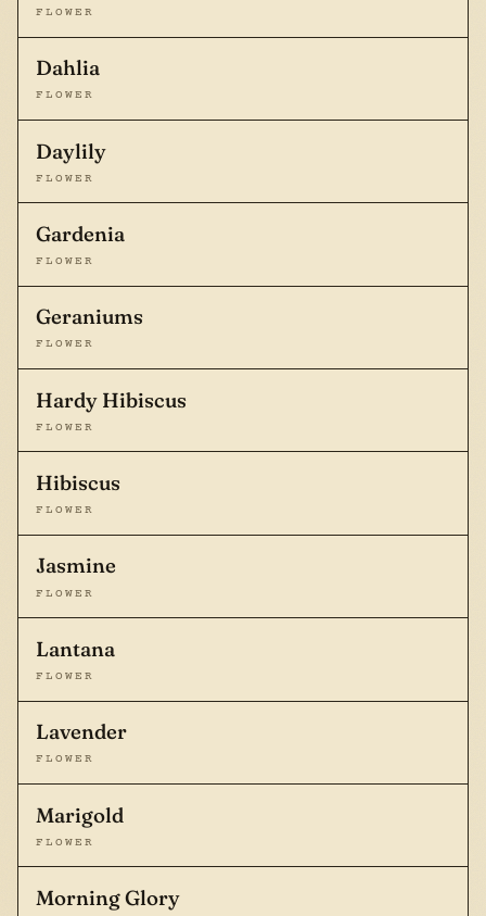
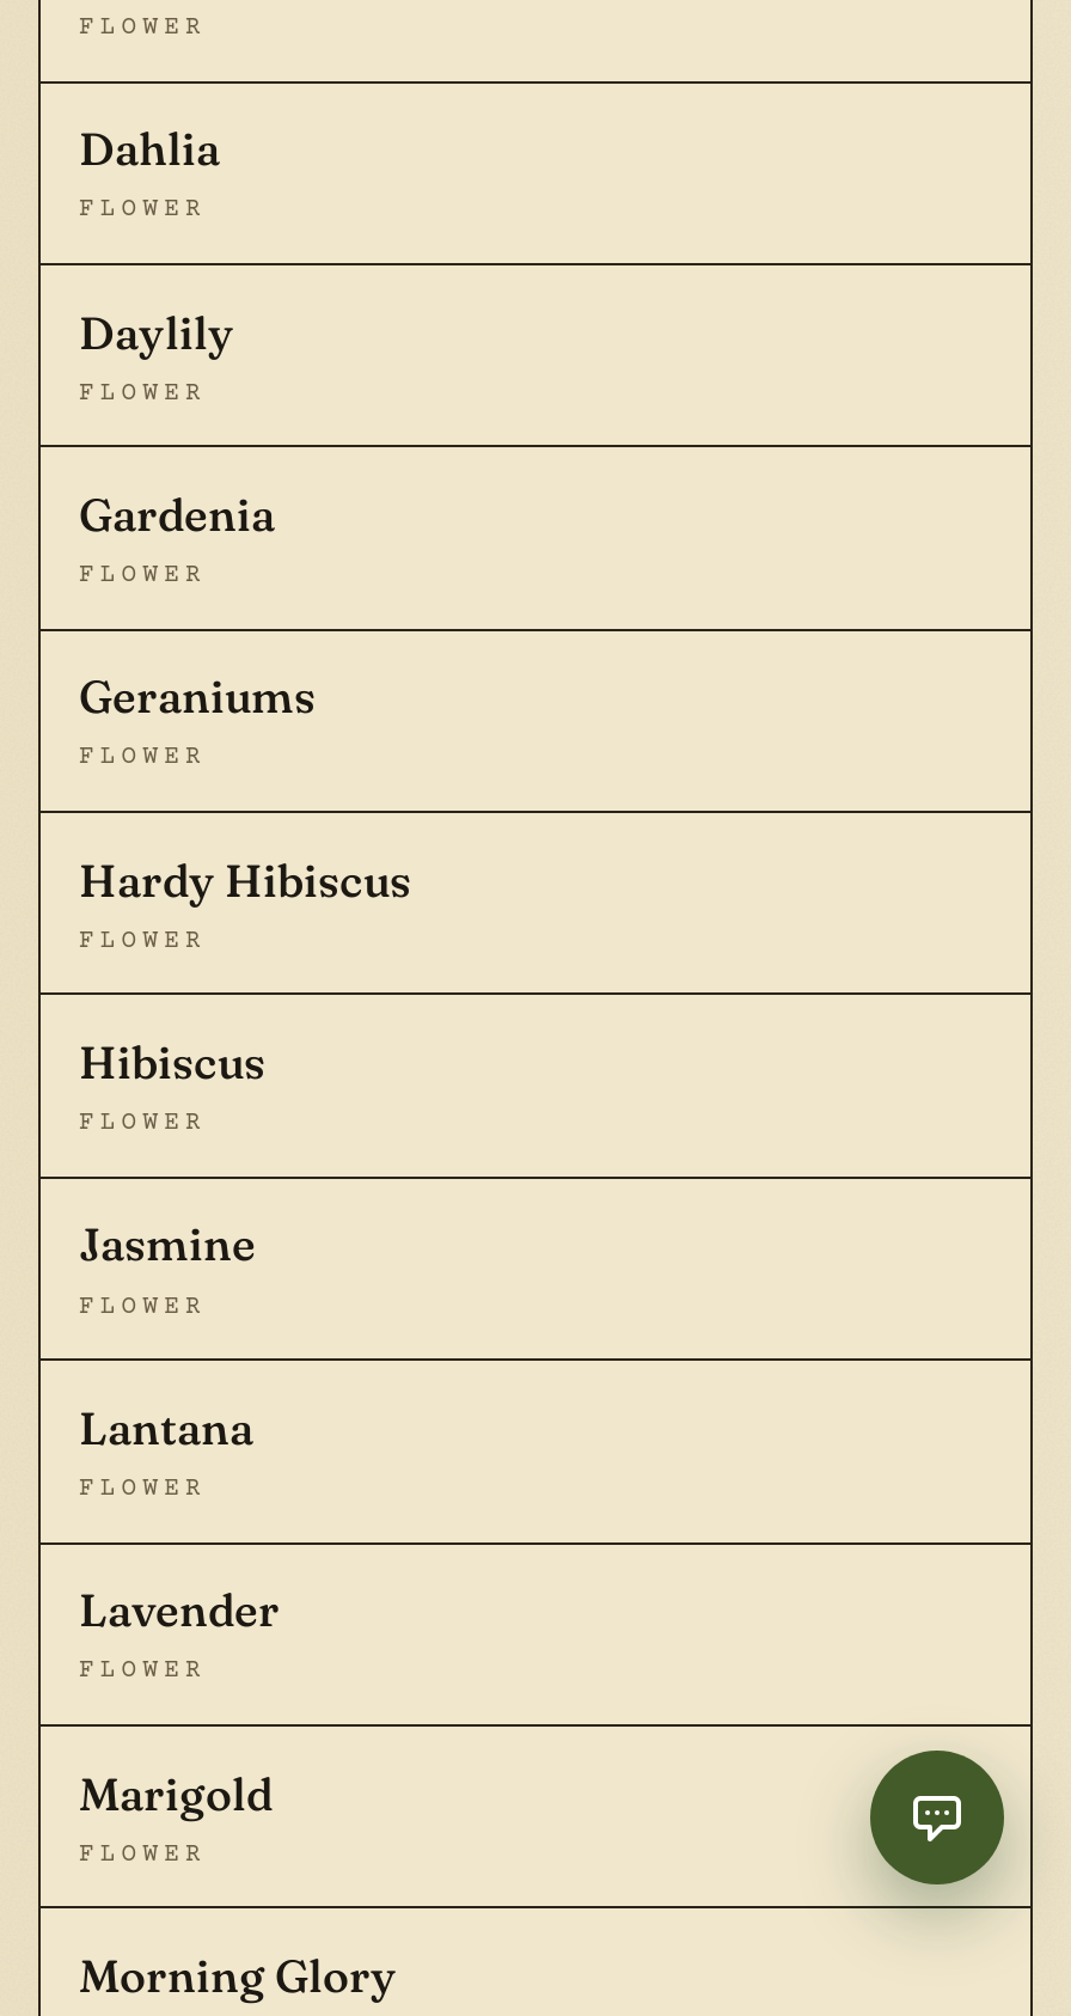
+ [image]
